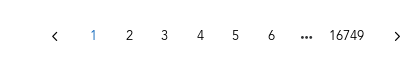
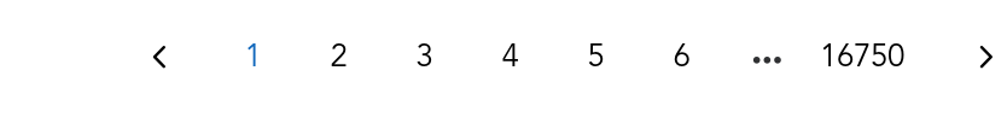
- 16749
+ 16750
